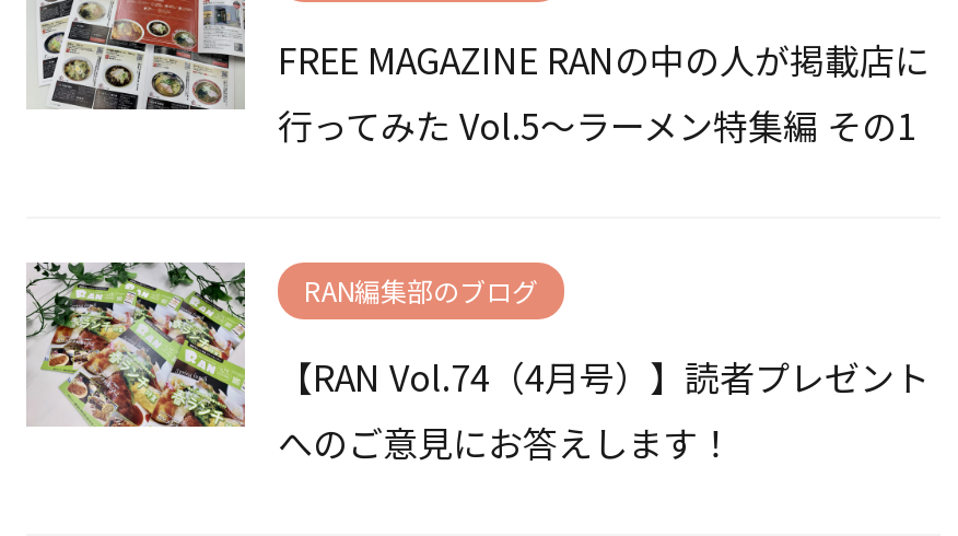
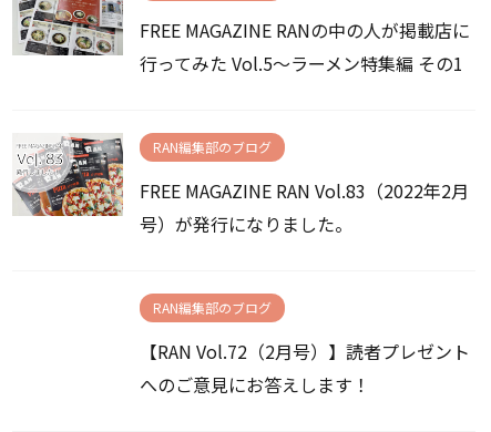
- [image]
- 【RAN Vol.74（4月号）】読者プレゼント
+ [image]
+ FREE MAGAZINE RAN Vol.83（2022年2月
+ 号）が発行になりました。
+ RAN編集部のブログ
+ 【RAN Vol.72（2月号）】読者プレゼント
